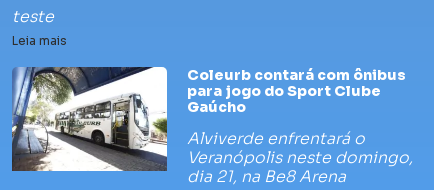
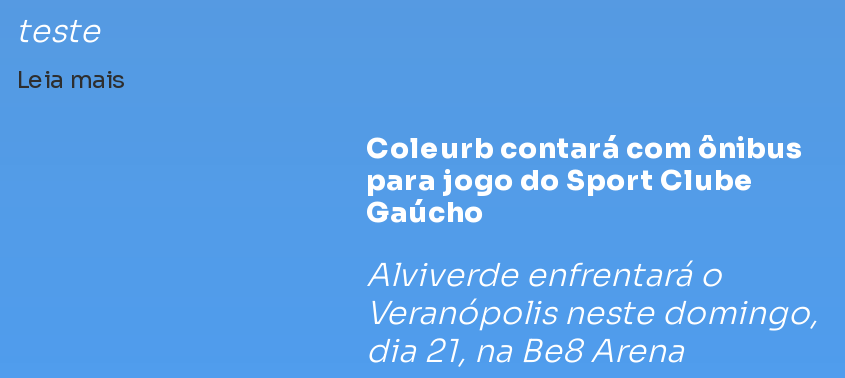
- [image]
